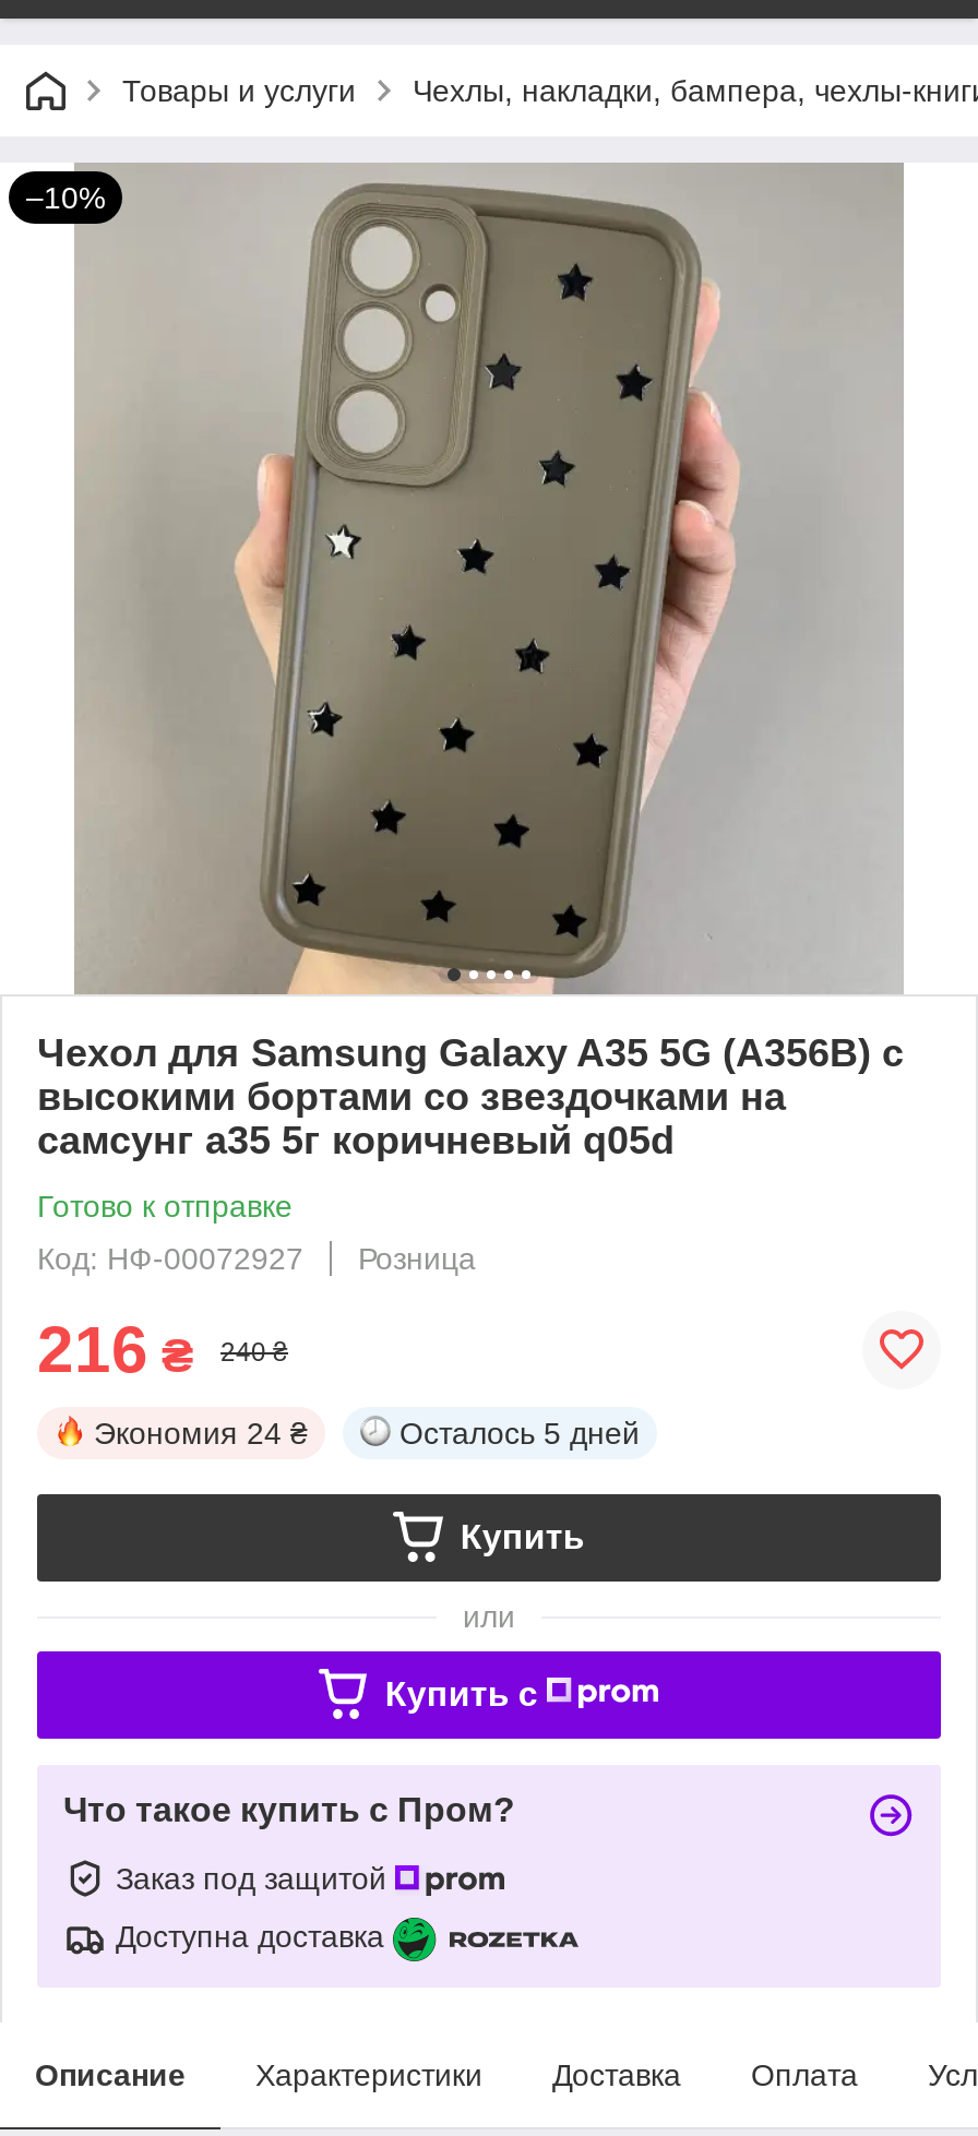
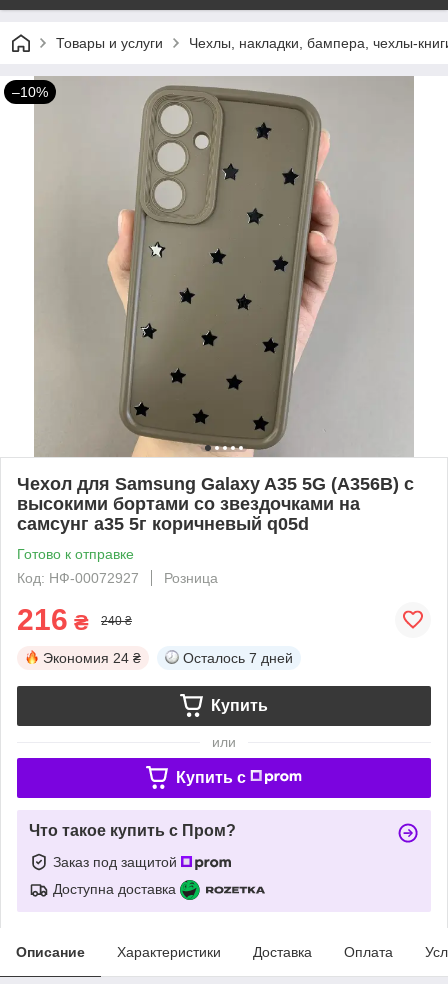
- Осталось 5 дней
+ Осталось 7 дней
